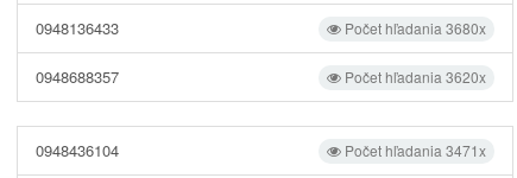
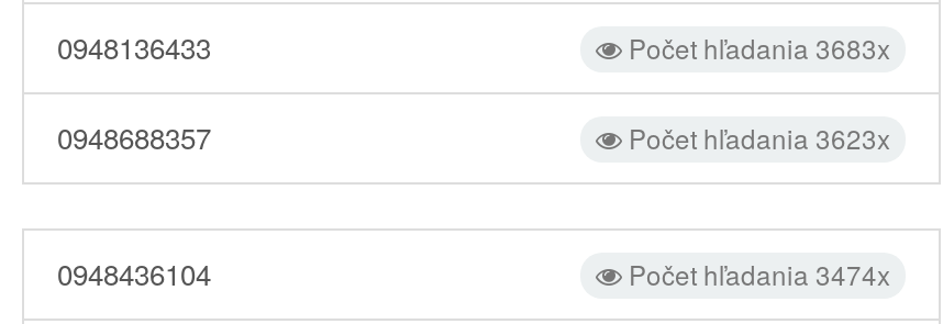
- Počet hľadania 3680x
+ Počet hľadania 3683x

- Počet hľadania 3620x
+ Počet hľadania 3623x

- Počet hľadania 3471x
+ Počet hľadania 3474x
